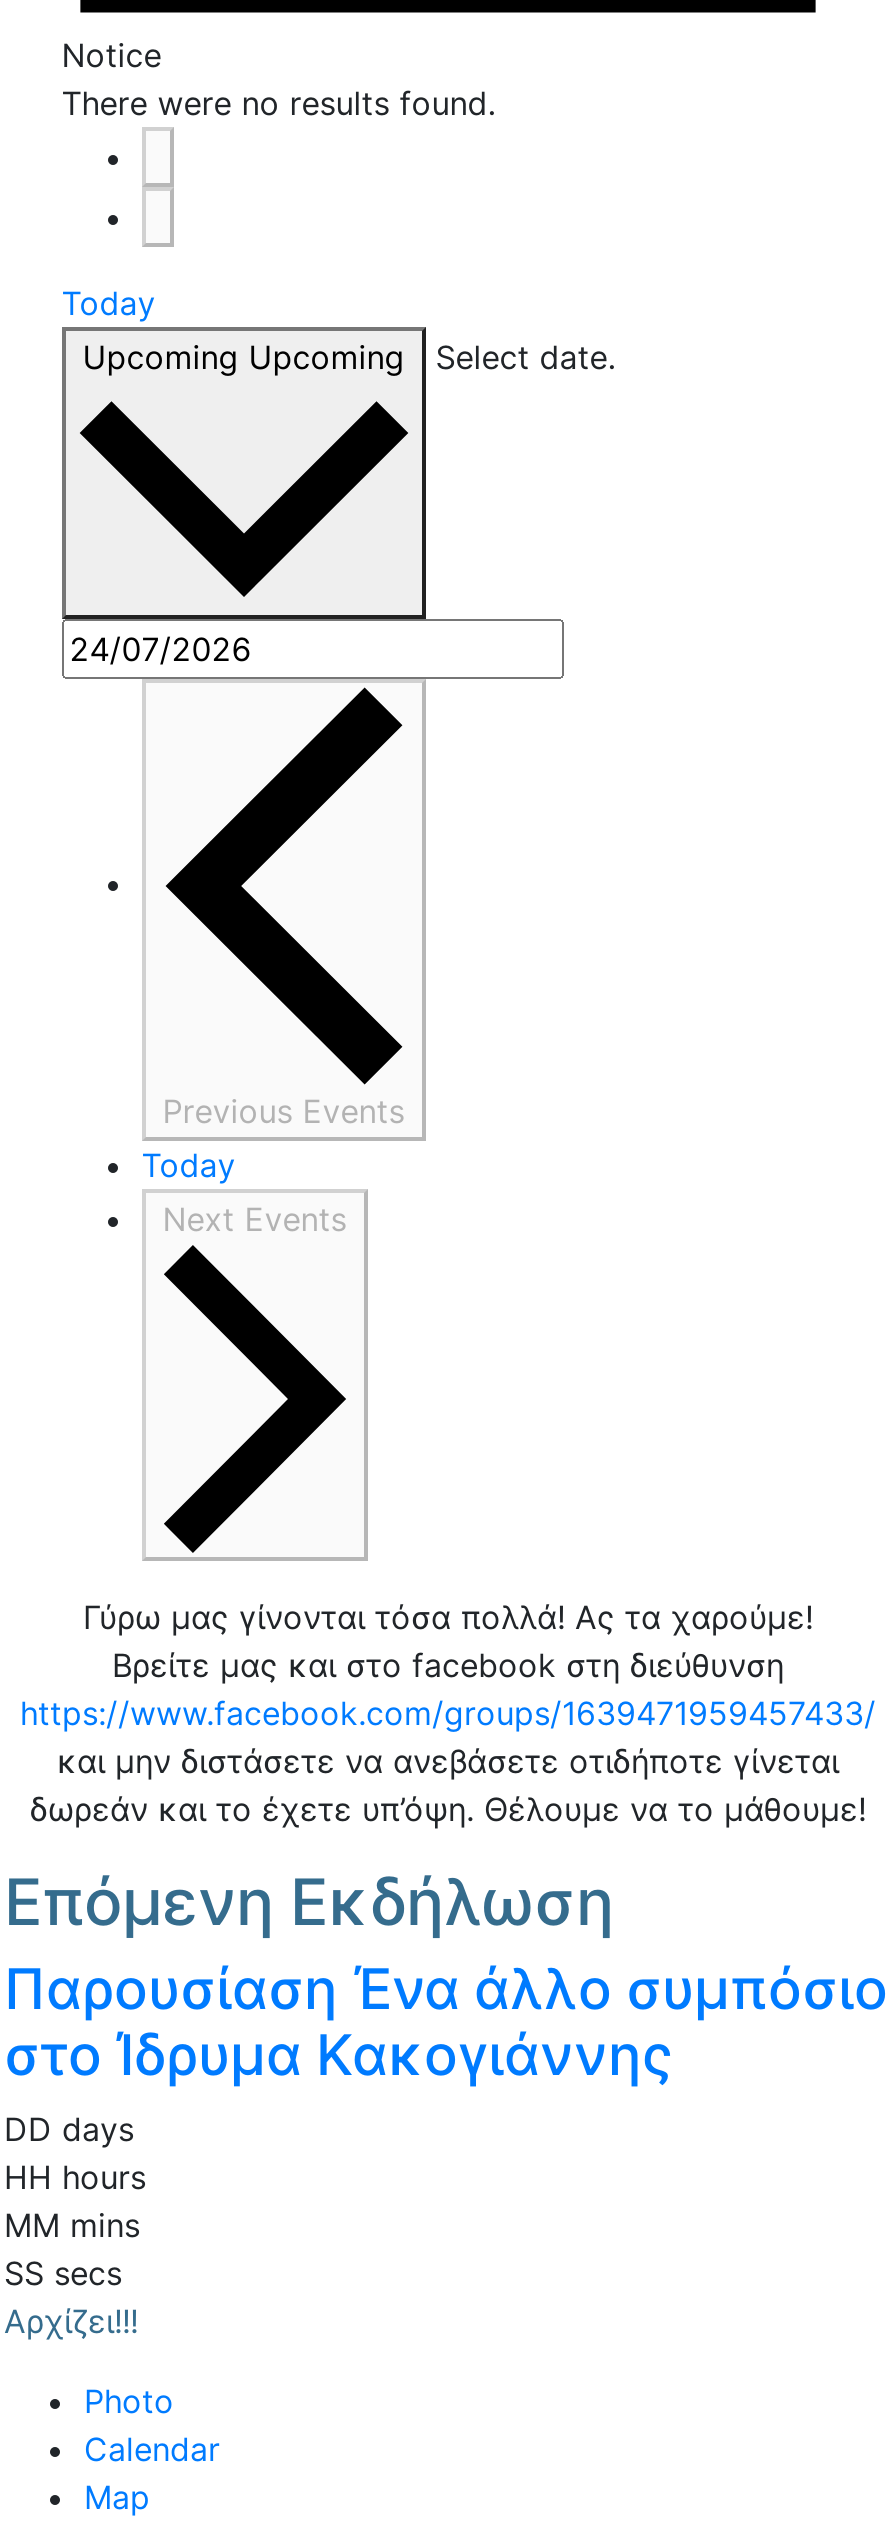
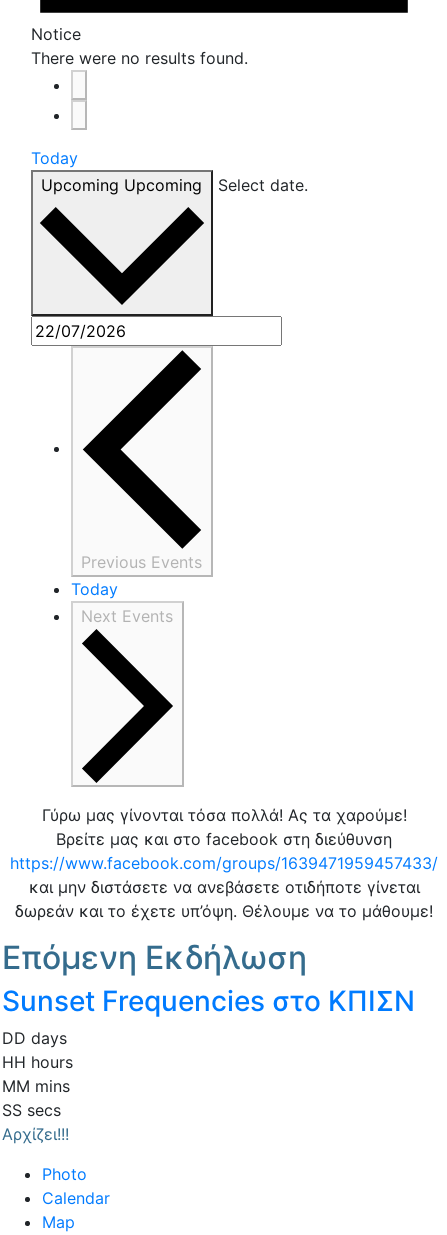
- Παρουσίαση Ένα άλλο συμπόσιο
- στο Ίδρυμα Κακογιάννης
+ Sunset Frequencies στο ΚΠΙΣΝ
